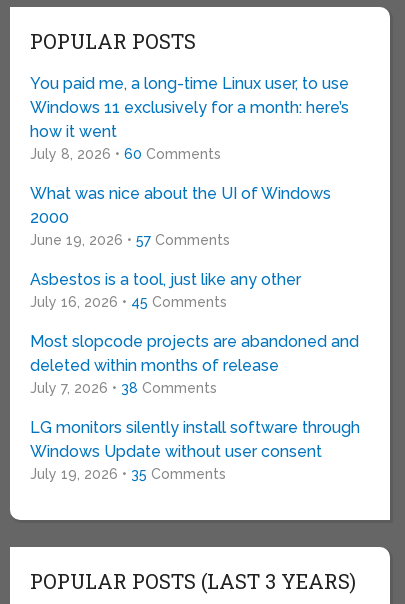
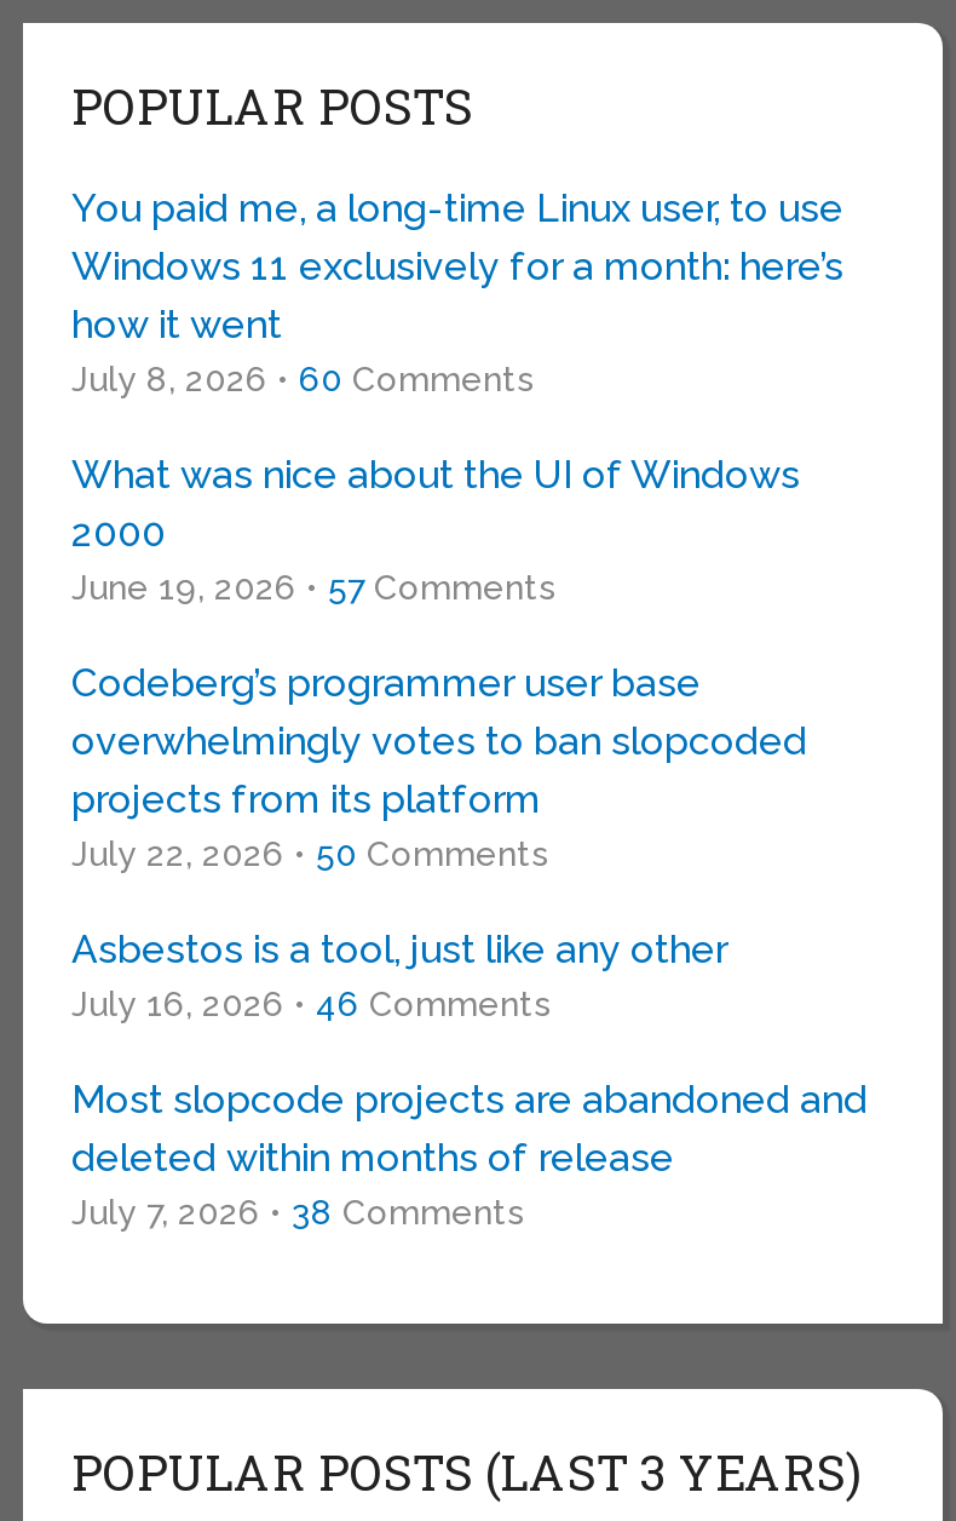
+ Codeberg’s programmer user base
+ overwhelmingly votes to ban slopcoded
+ projects from its platform
+ July 22, 2026 • 50 Comments

moved down: Asbestos is a tool, just like any other

- July 16, 2026 • 45 Comments
+ July 16, 2026 • 46 Comments

moved down: Most slopcode projects are abandoned and | deleted within months of release | July 7, 2026 • 38 Comments

- LG monitors silently install software through
- Windows Update without user consent
- July 19, 2026 • 35 Comments
